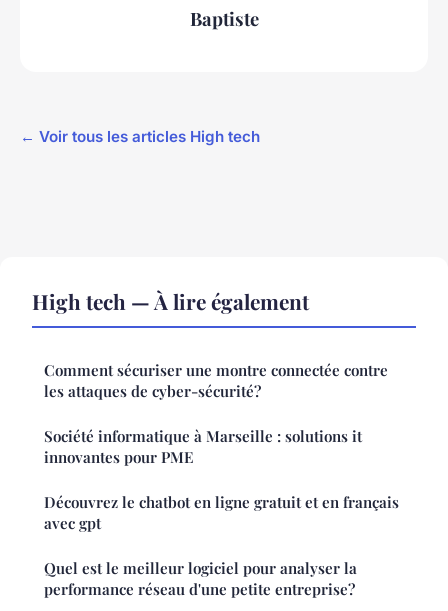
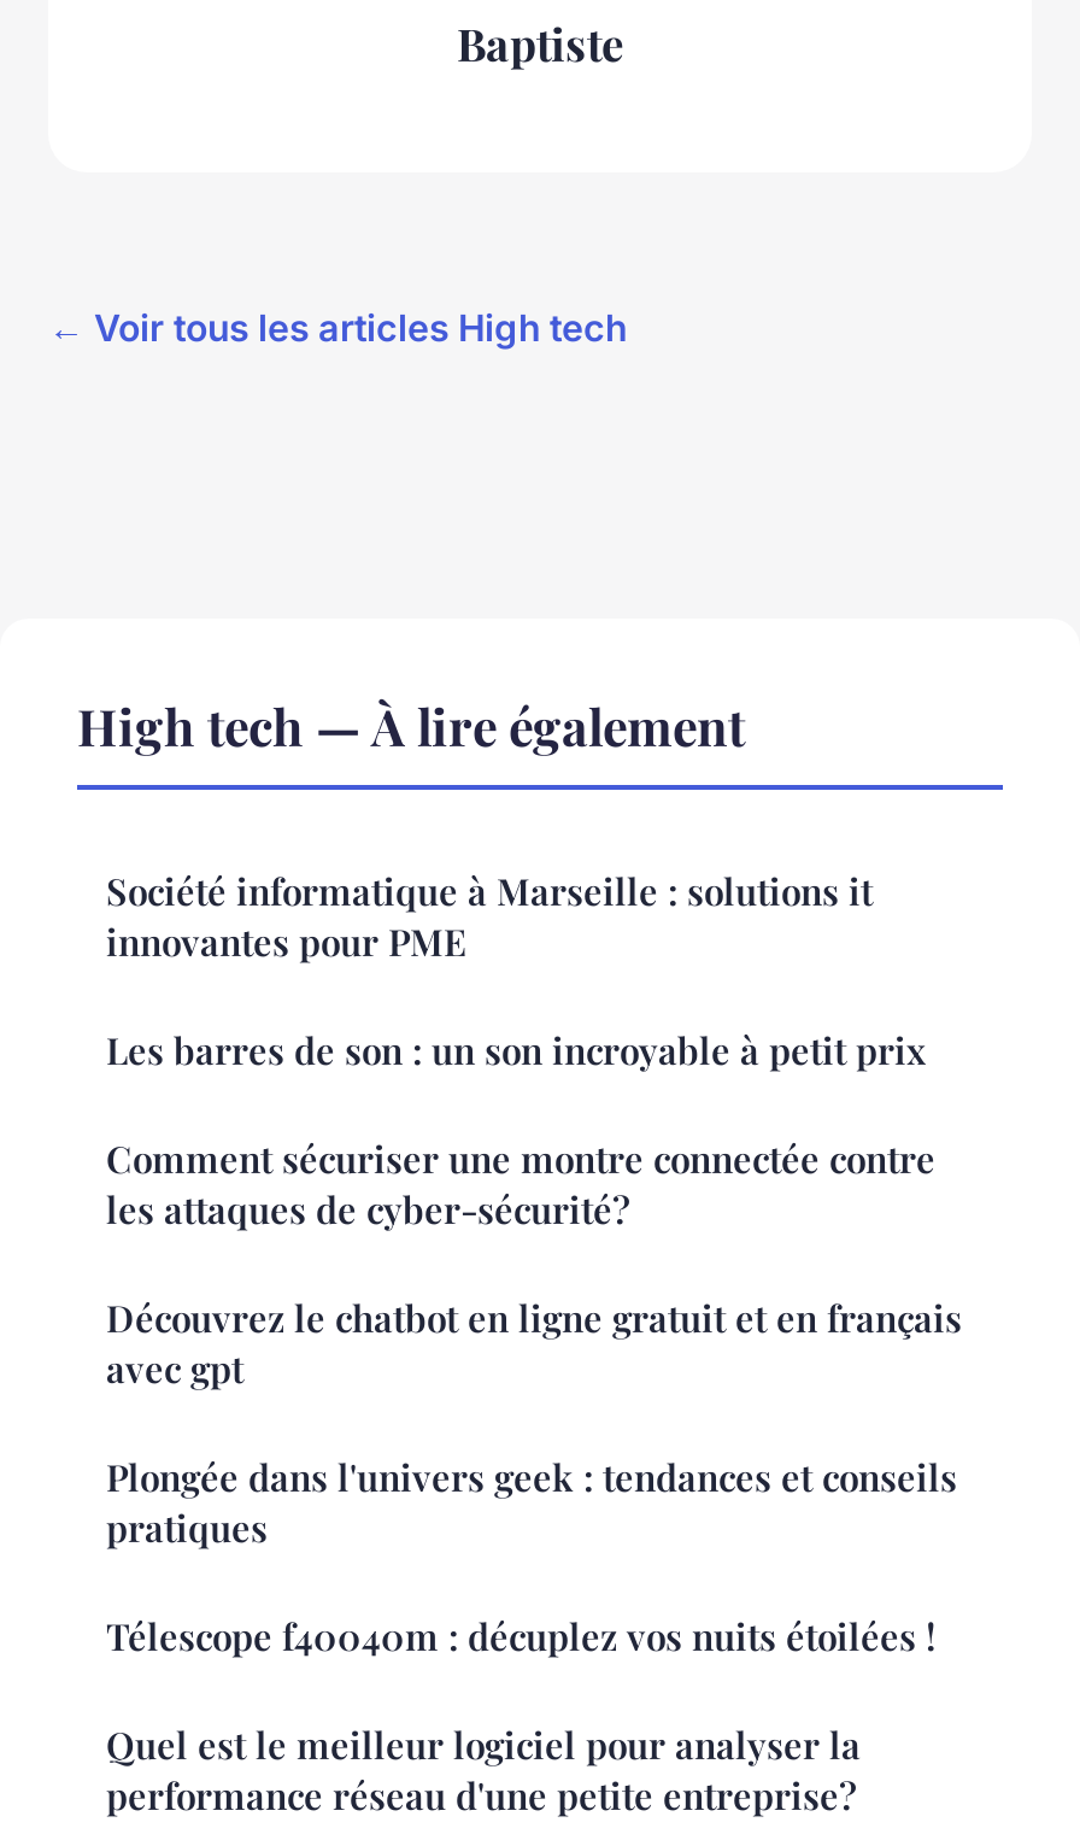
+ Les barres de son : un son incroyable à petit prix

moved up: Société informatique à Marseille : solutions it | innovantes pour PME

+ Plongée dans l'univers geek : tendances et conseils
+ pratiques
+ Télescope f40040m : décuplez vos nuits étoilées !
